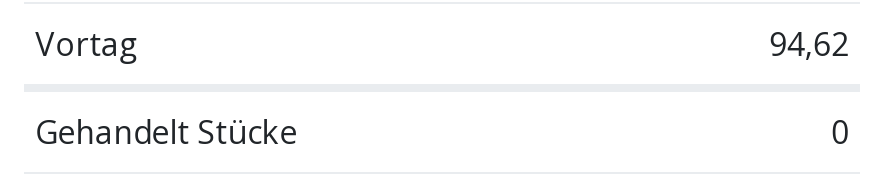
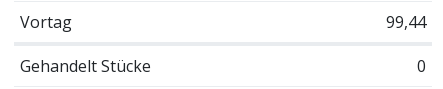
- 94,62
+ 99,44
